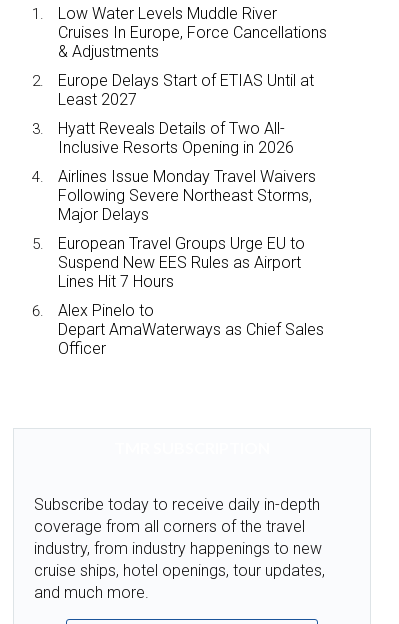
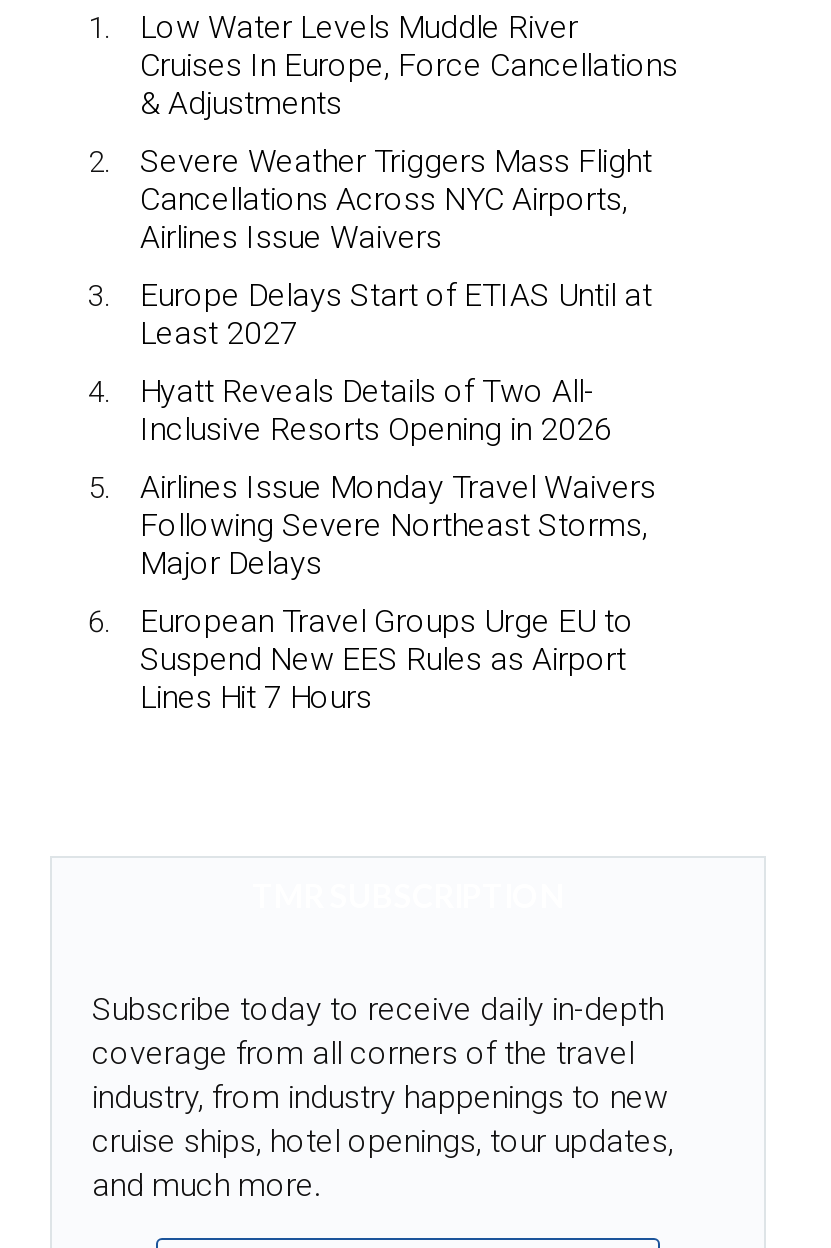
+ Severe Weather Triggers Mass Flight
+ Cancellations Across NYC Airports,
+ Airlines Issue Waivers

moved down: Europe Delays Start of ETIAS Until at | Least 2027 | Hyatt Reveals Details of Two All- | ... | Suspend New EES Rules as Airport | Lines Hit 7 Hours

- Alex Pinelo to
- Depart AmaWaterways as Chief Sales
- Officer
